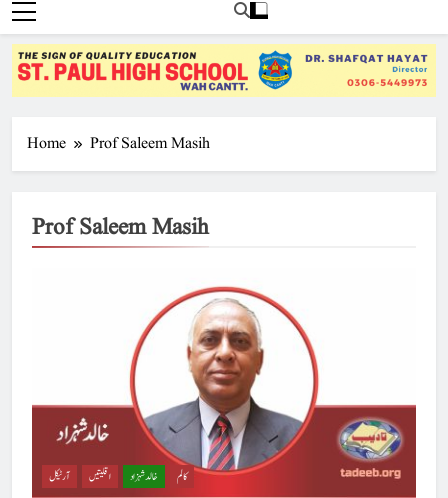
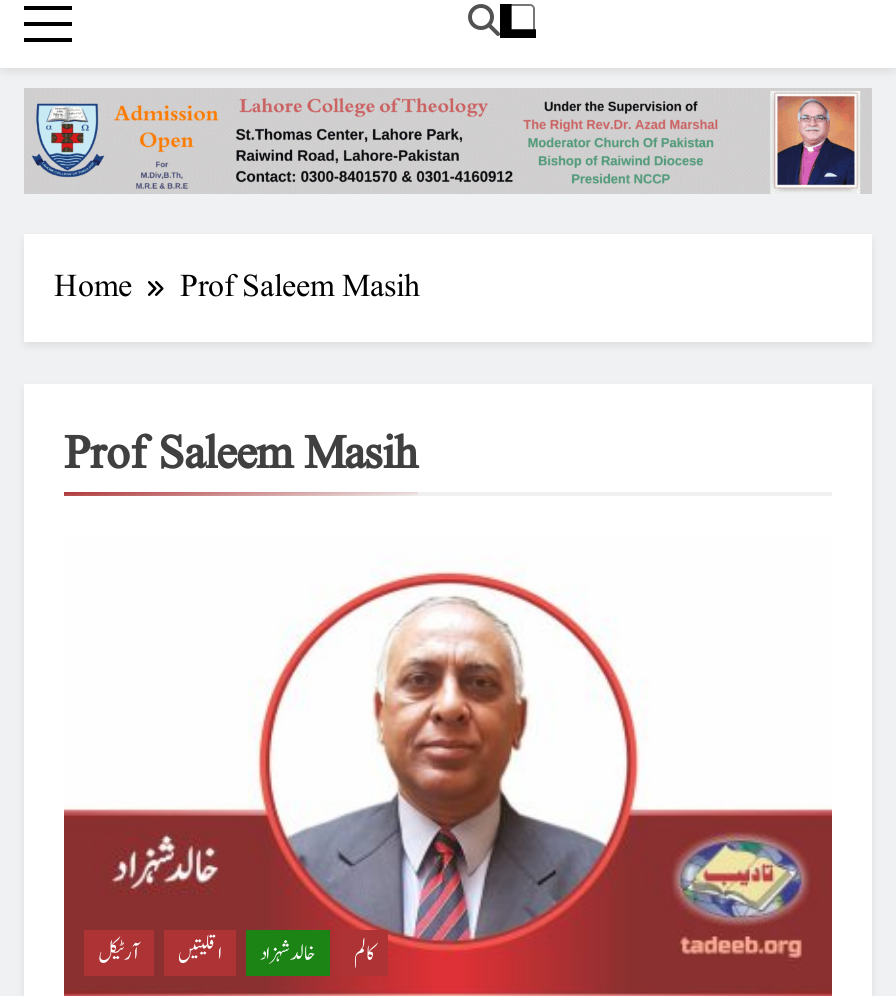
- [image]
+ [image]
